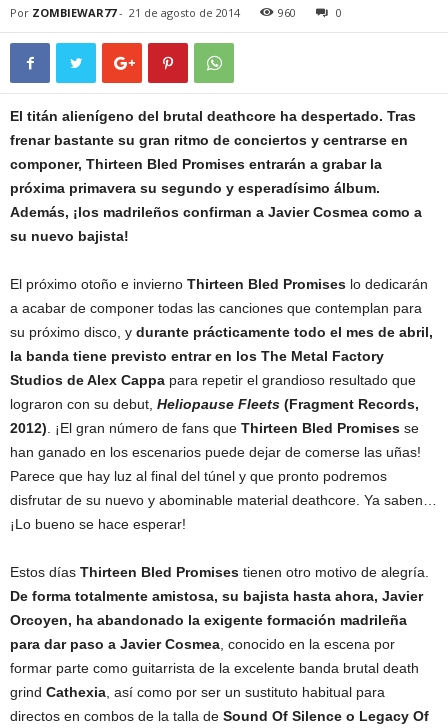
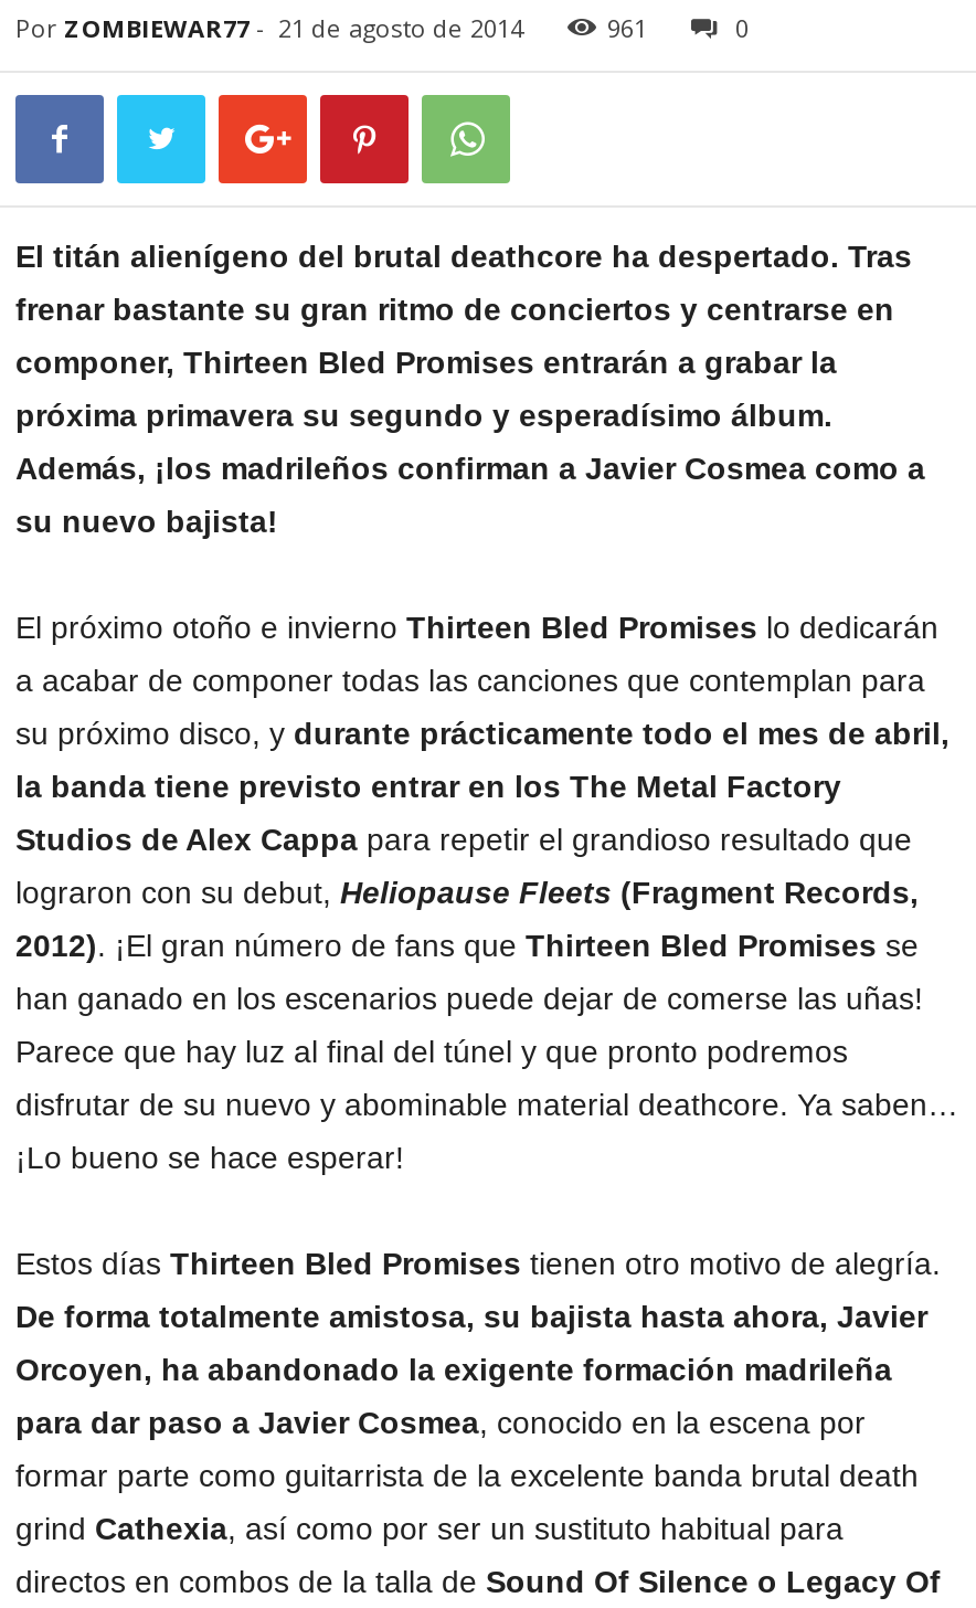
- 960
+ 961
